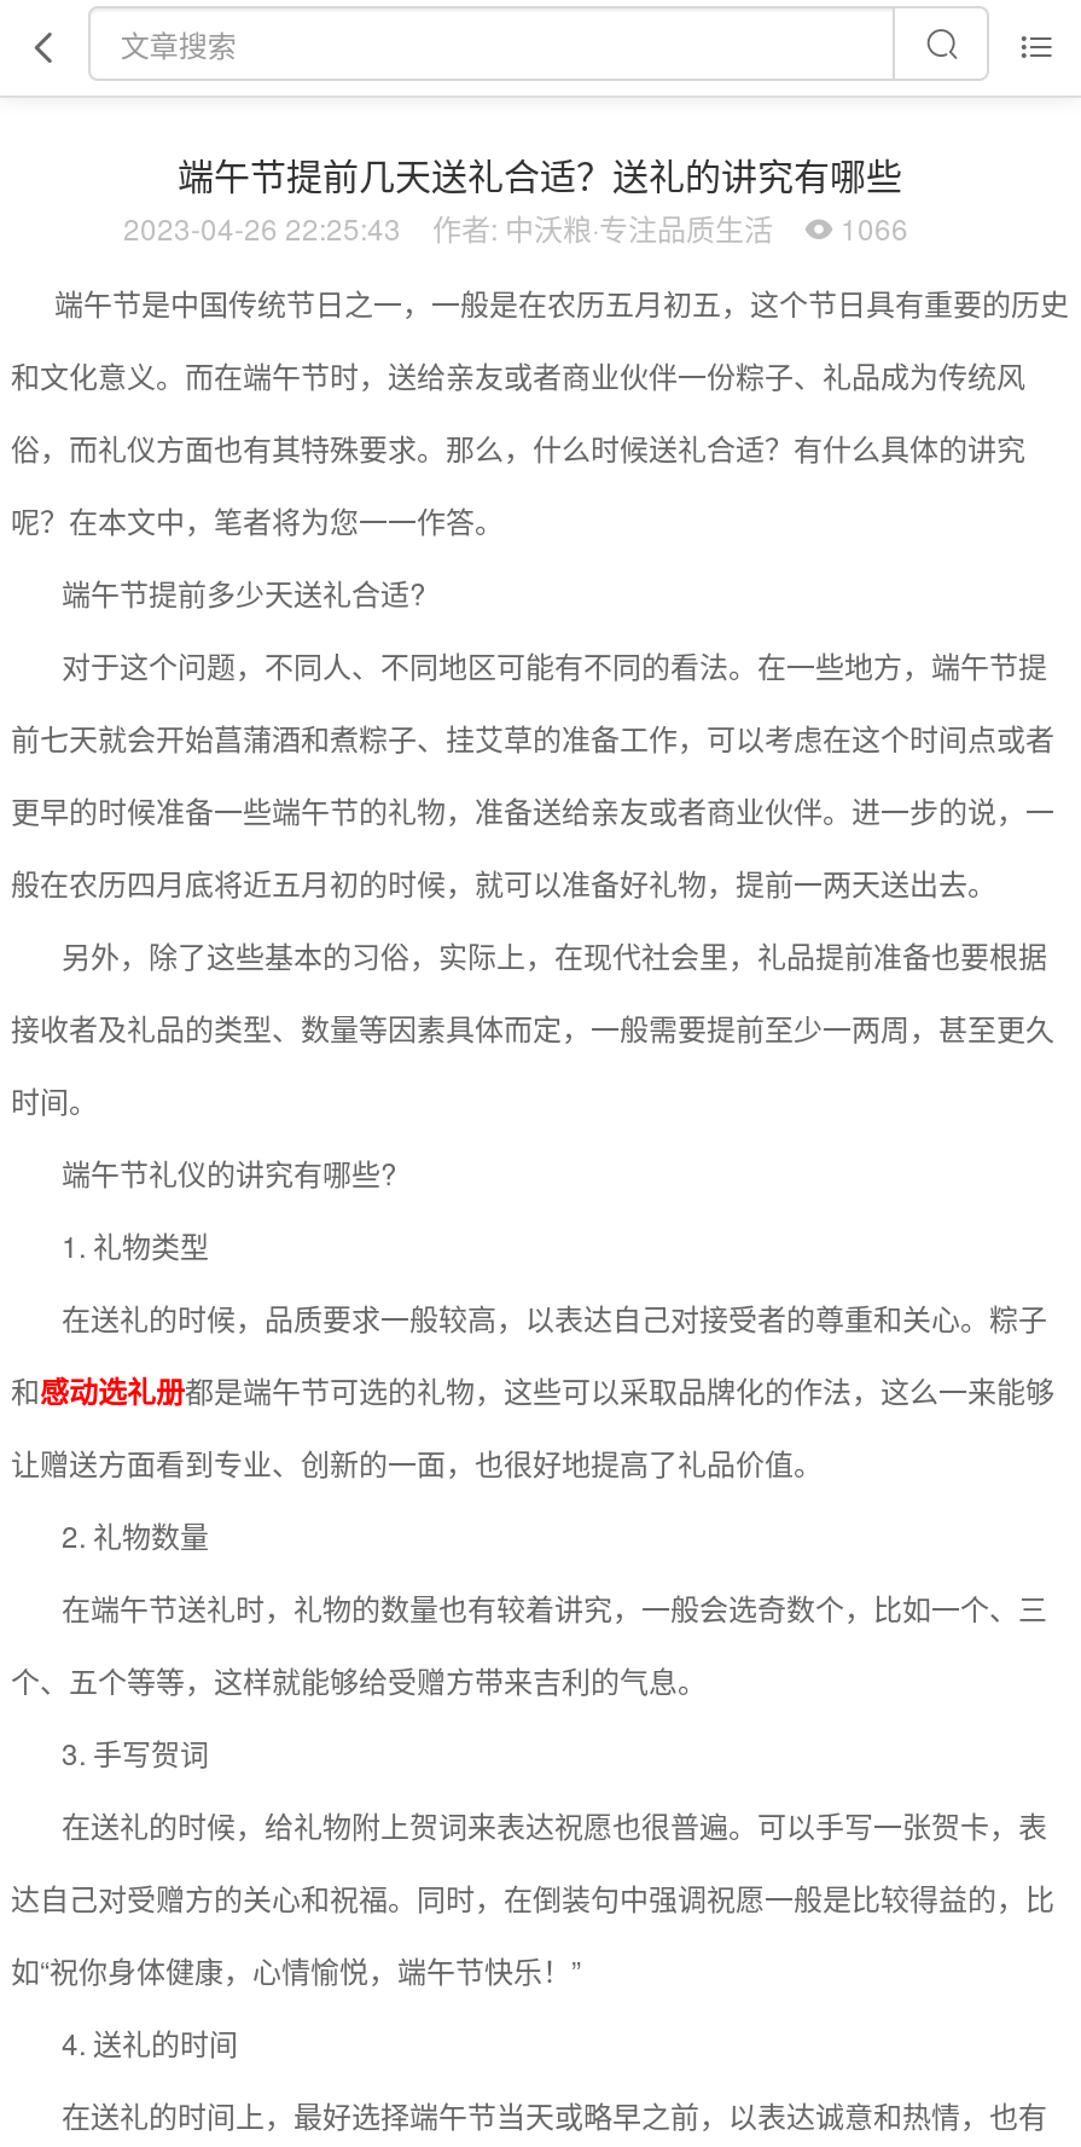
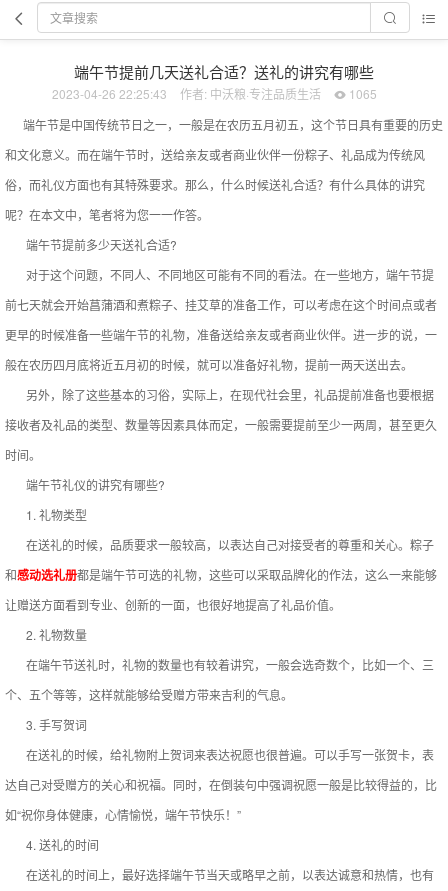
- 2023-04-26 22:25:43 作者: 中沃粮·专注品质生活 1066
+ 2023-04-26 22:25:43 作者: 中沃粮·专注品质生活 1065
